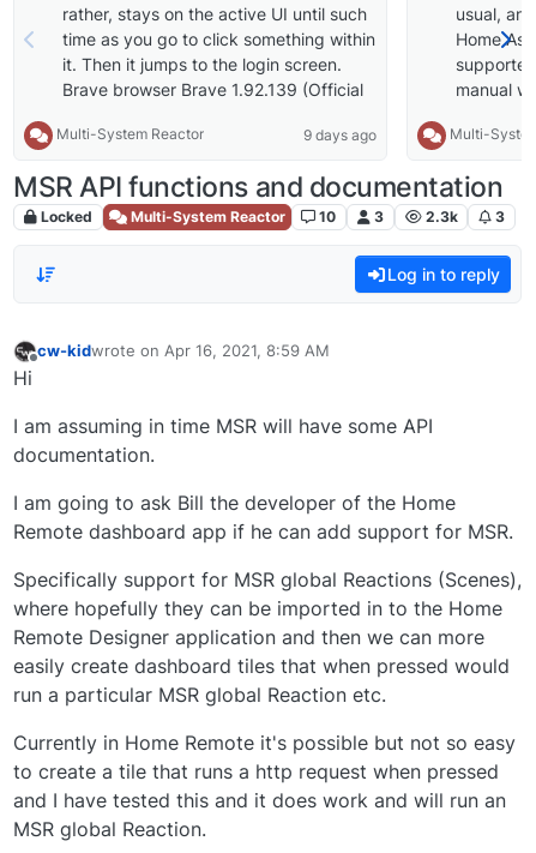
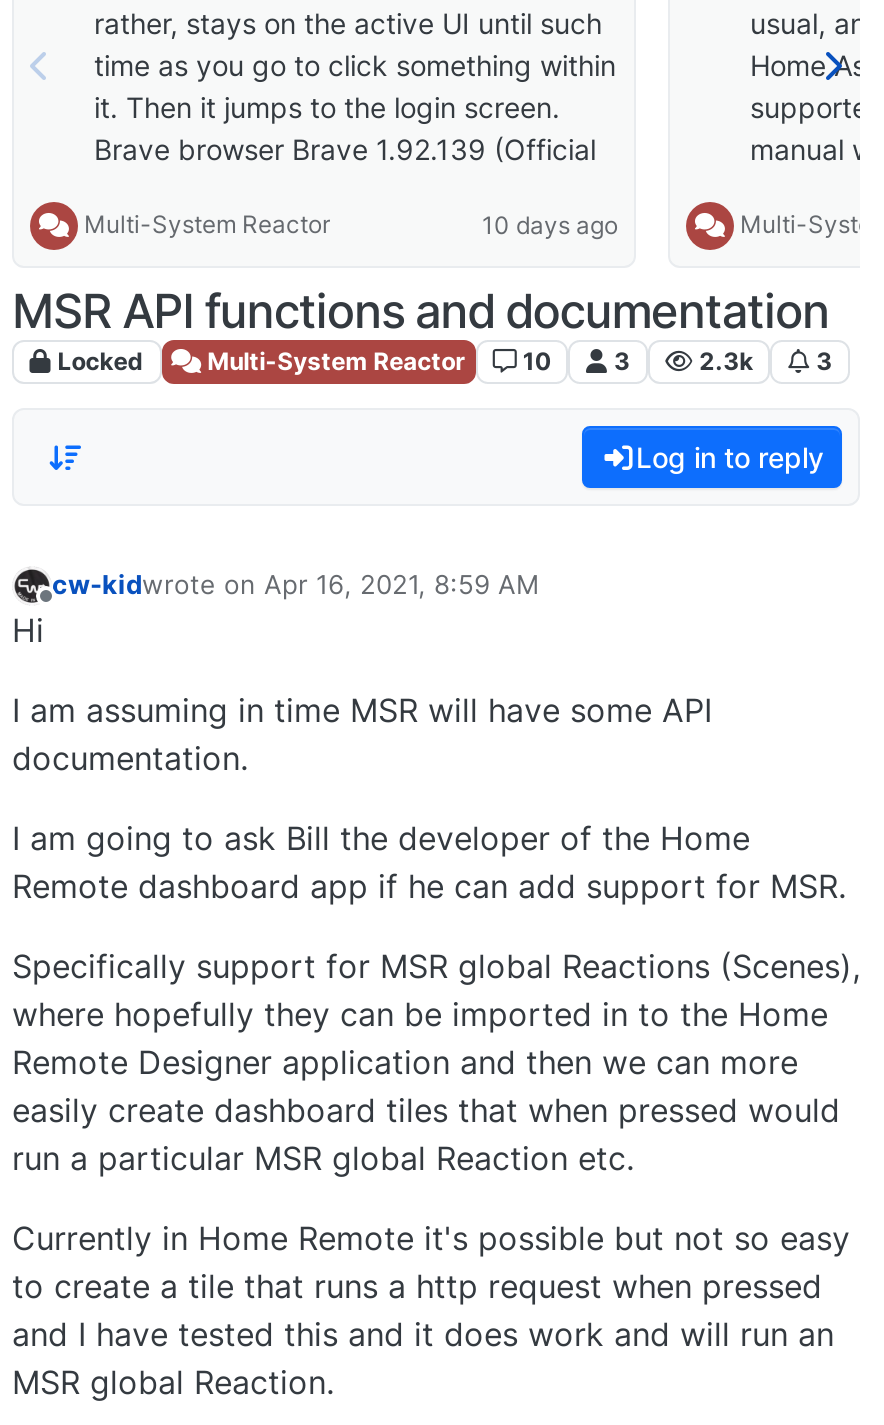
- 9 days ago
+ 10 days ago
